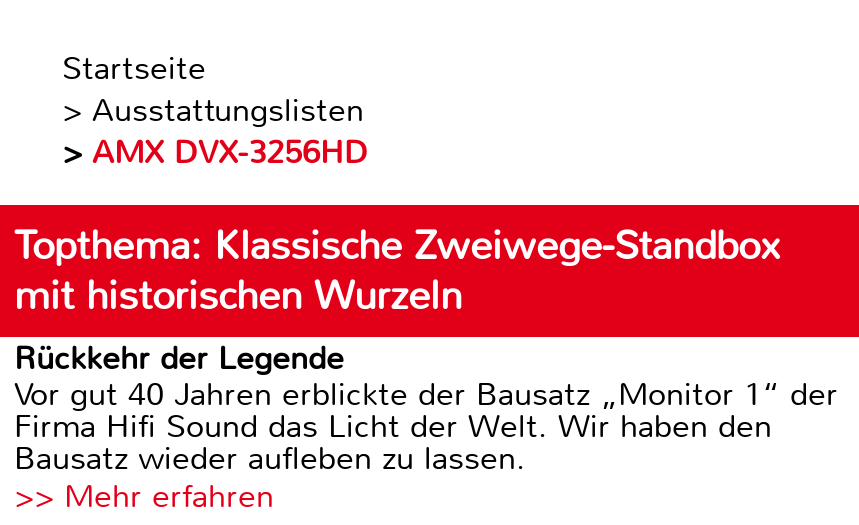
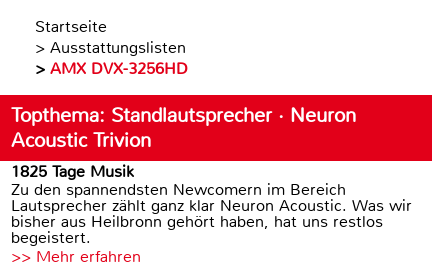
- Topthema: Klassische Zweiwege-Standbox
- mit historischen Wurzeln
- Rückkehr der Legende
- Vor gut 40 Jahren erblickte der Bausatz „Monitor 1“ der
- Firma Hifi Sound das Licht der Welt. Wir haben den
- Bausatz wieder aufleben zu lassen.
+ Topthema: Standlautsprecher · Neuron
+ Acoustic Trivion
+ 1825 Tage Musik
+ Zu den spannendsten Newcomern im Bereich
+ Lautsprecher zählt ganz klar Neuron Acoustic. Was wir
+ bisher aus Heilbronn gehört haben, hat uns restlos
+ begeistert.
